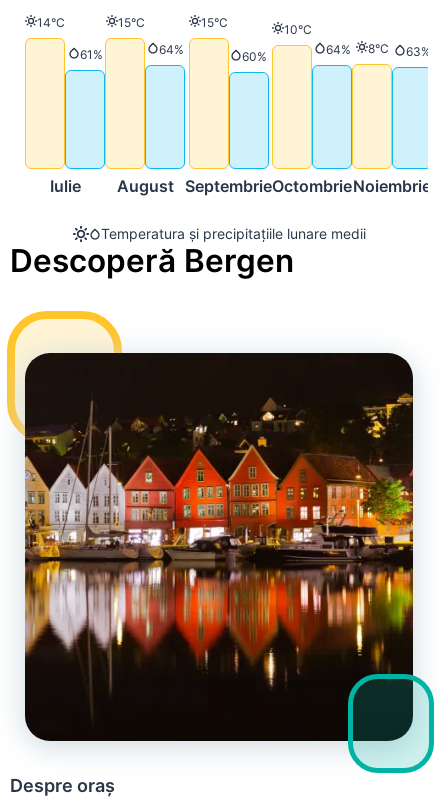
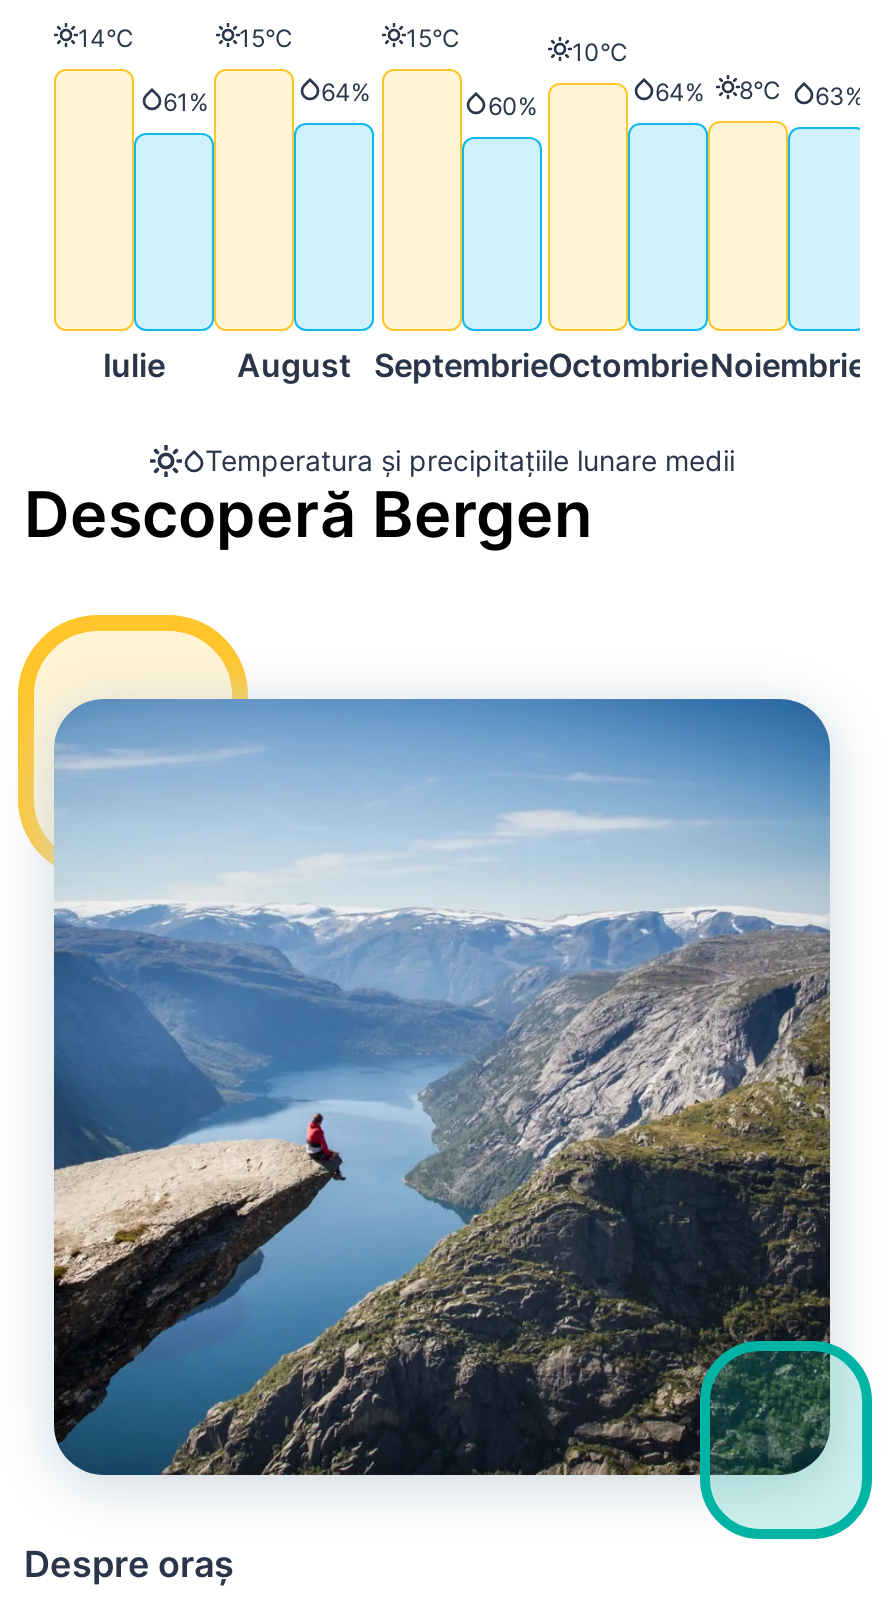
- [image]
+ [image]
